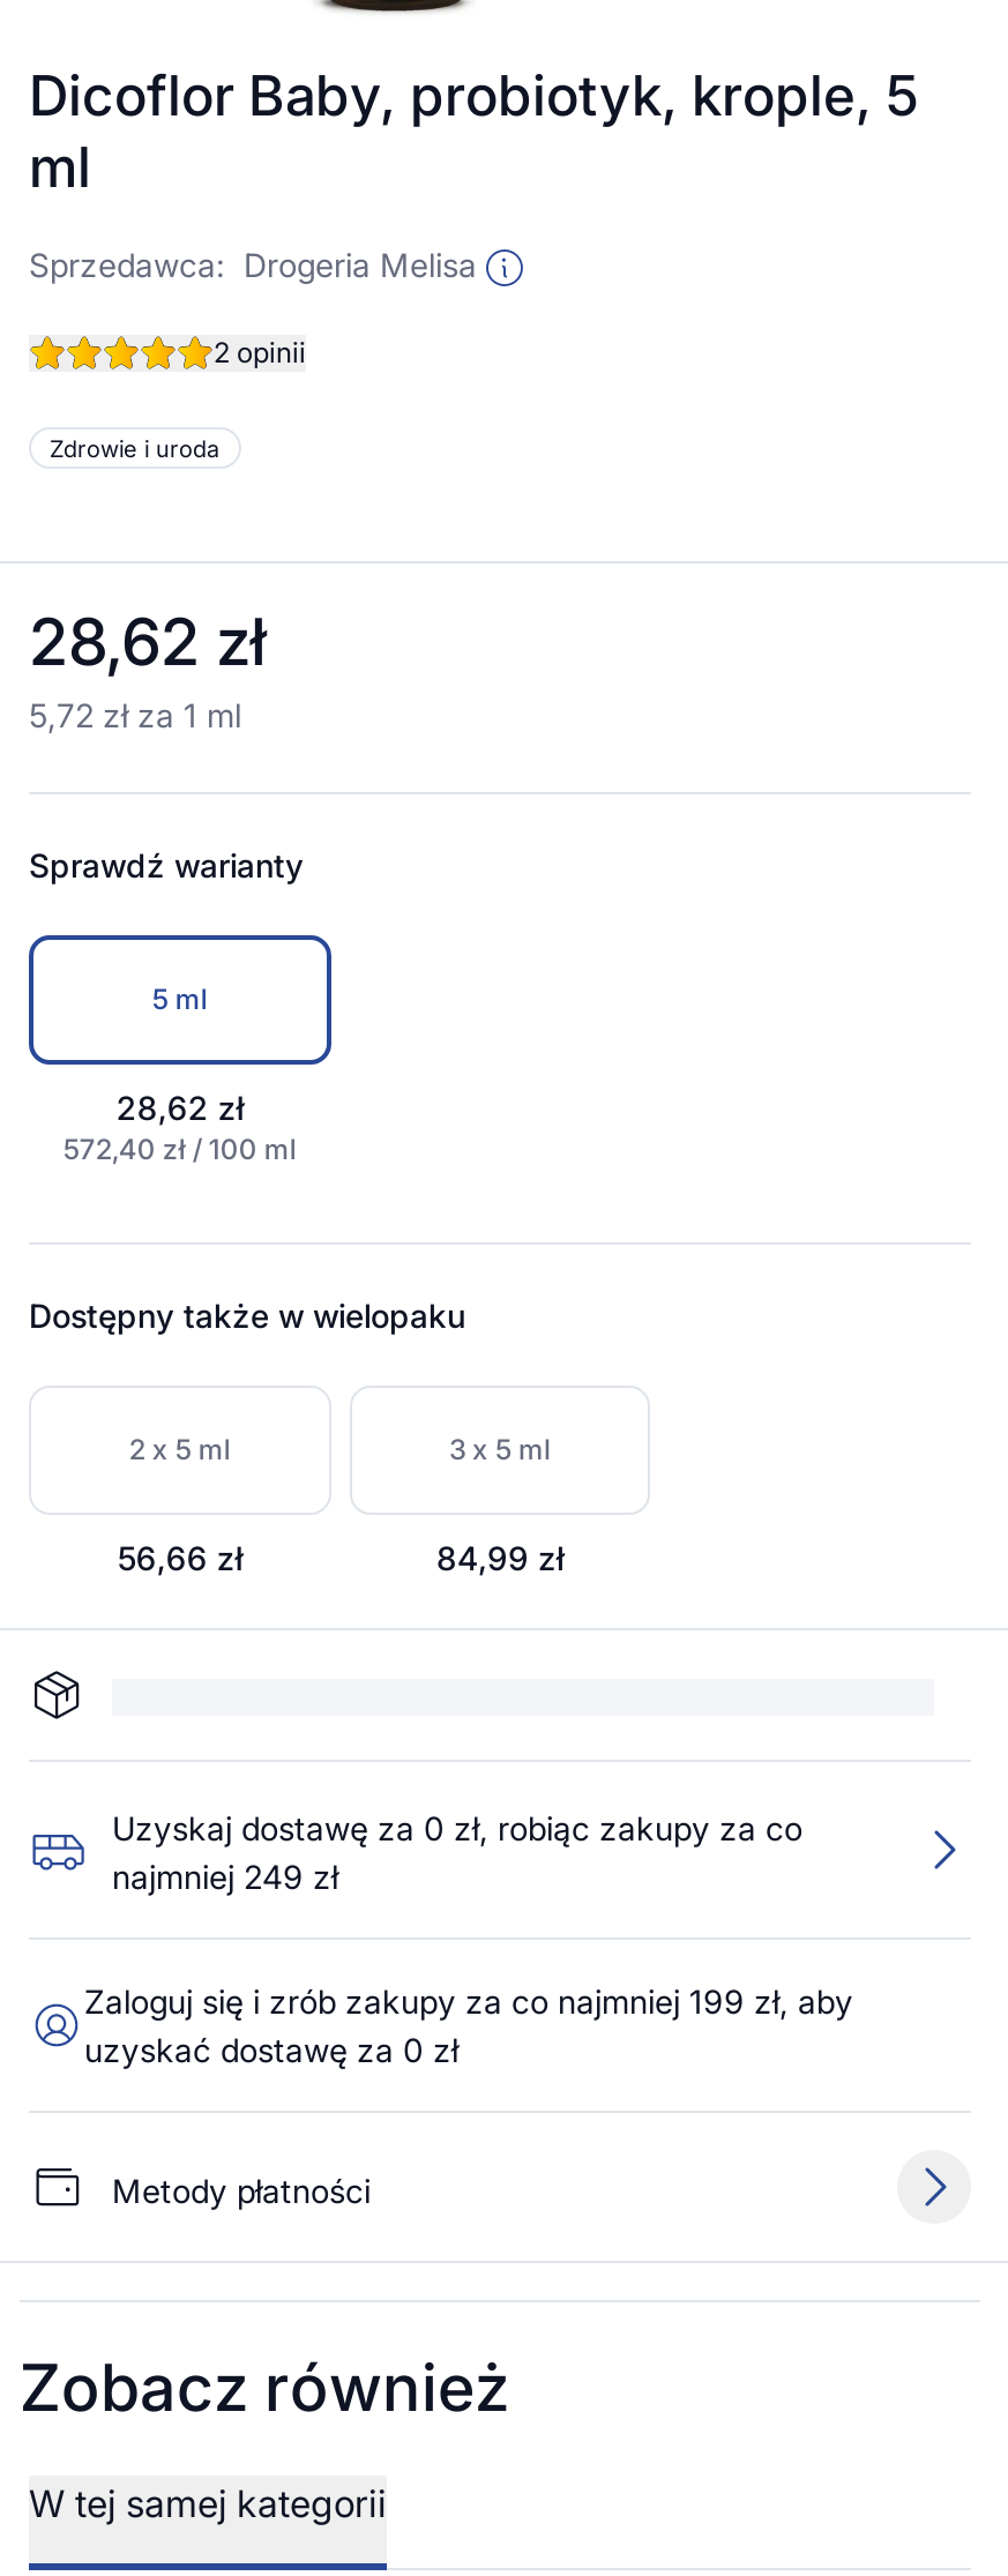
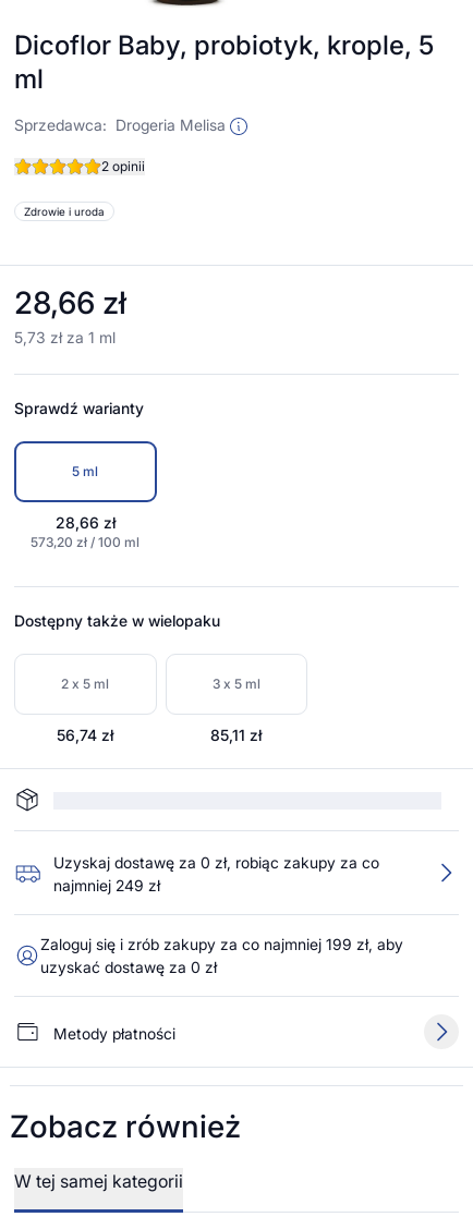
- 28,62 zł
+ 28,66 zł

- 5,72 zł za 1 ml
+ 5,73 zł za 1 ml

- 28,62 zł
+ 28,66 zł

- 572,40 zł / 100 ml
+ 573,20 zł / 100 ml

- 56,66 zł
+ 56,74 zł

- 84,99 zł
+ 85,11 zł
